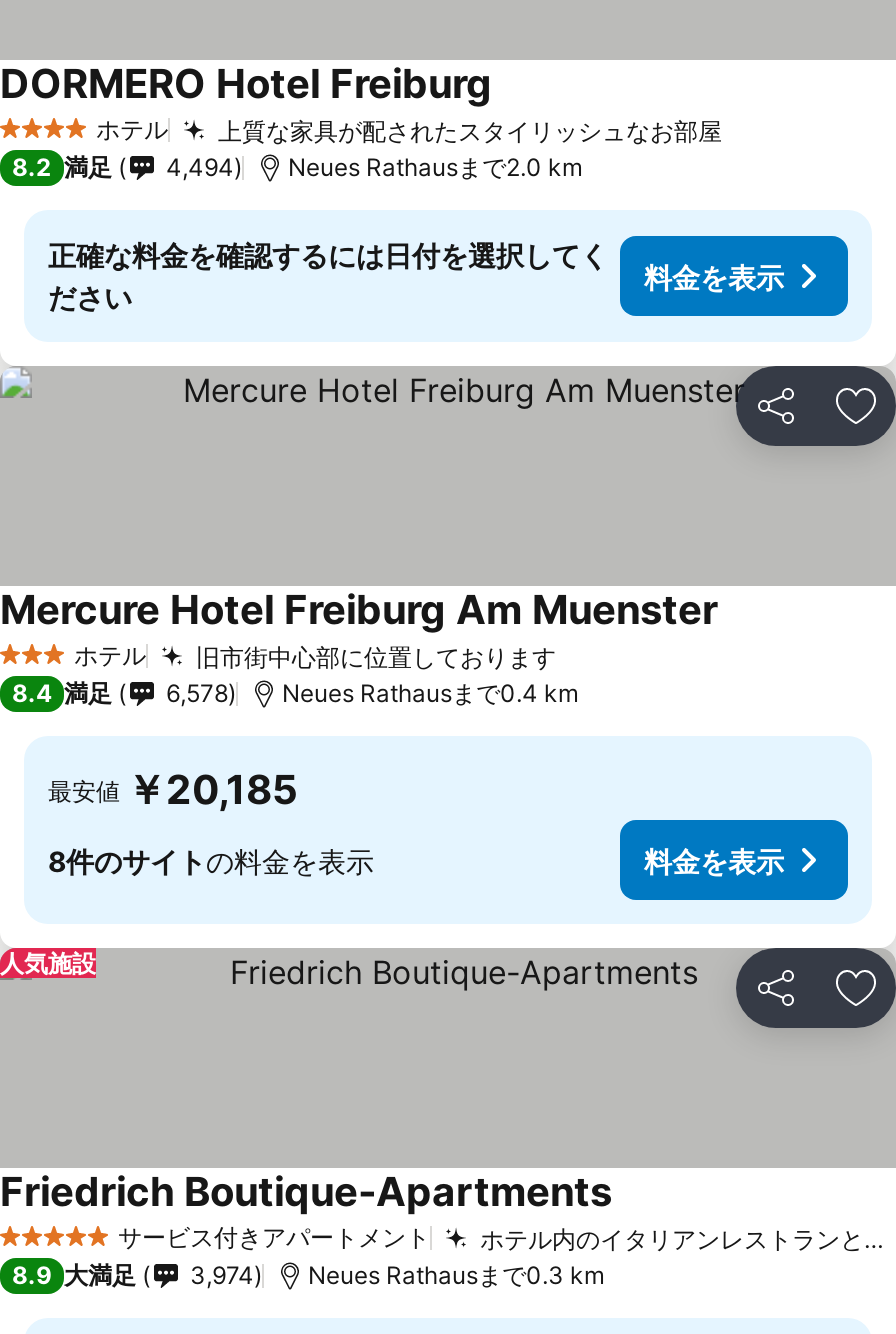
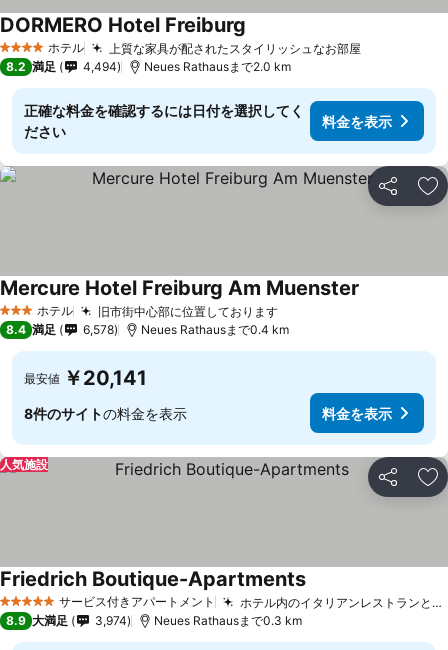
- 最安値 ￥20,185
+ 最安値 ￥20,141
